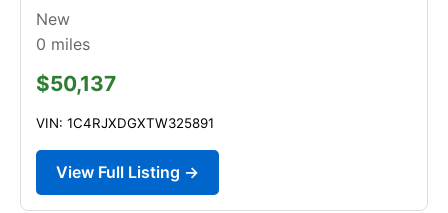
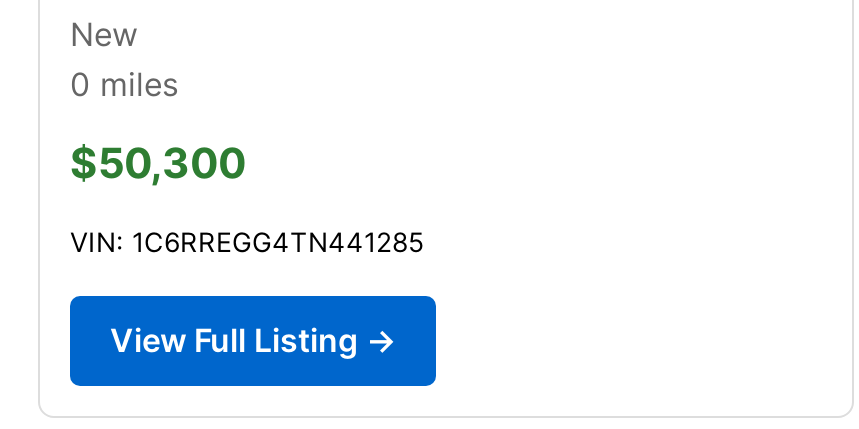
- $50,137
+ $50,300

- VIN: 1C4RJXDGXTW325891
+ VIN: 1C6RREGG4TN441285
